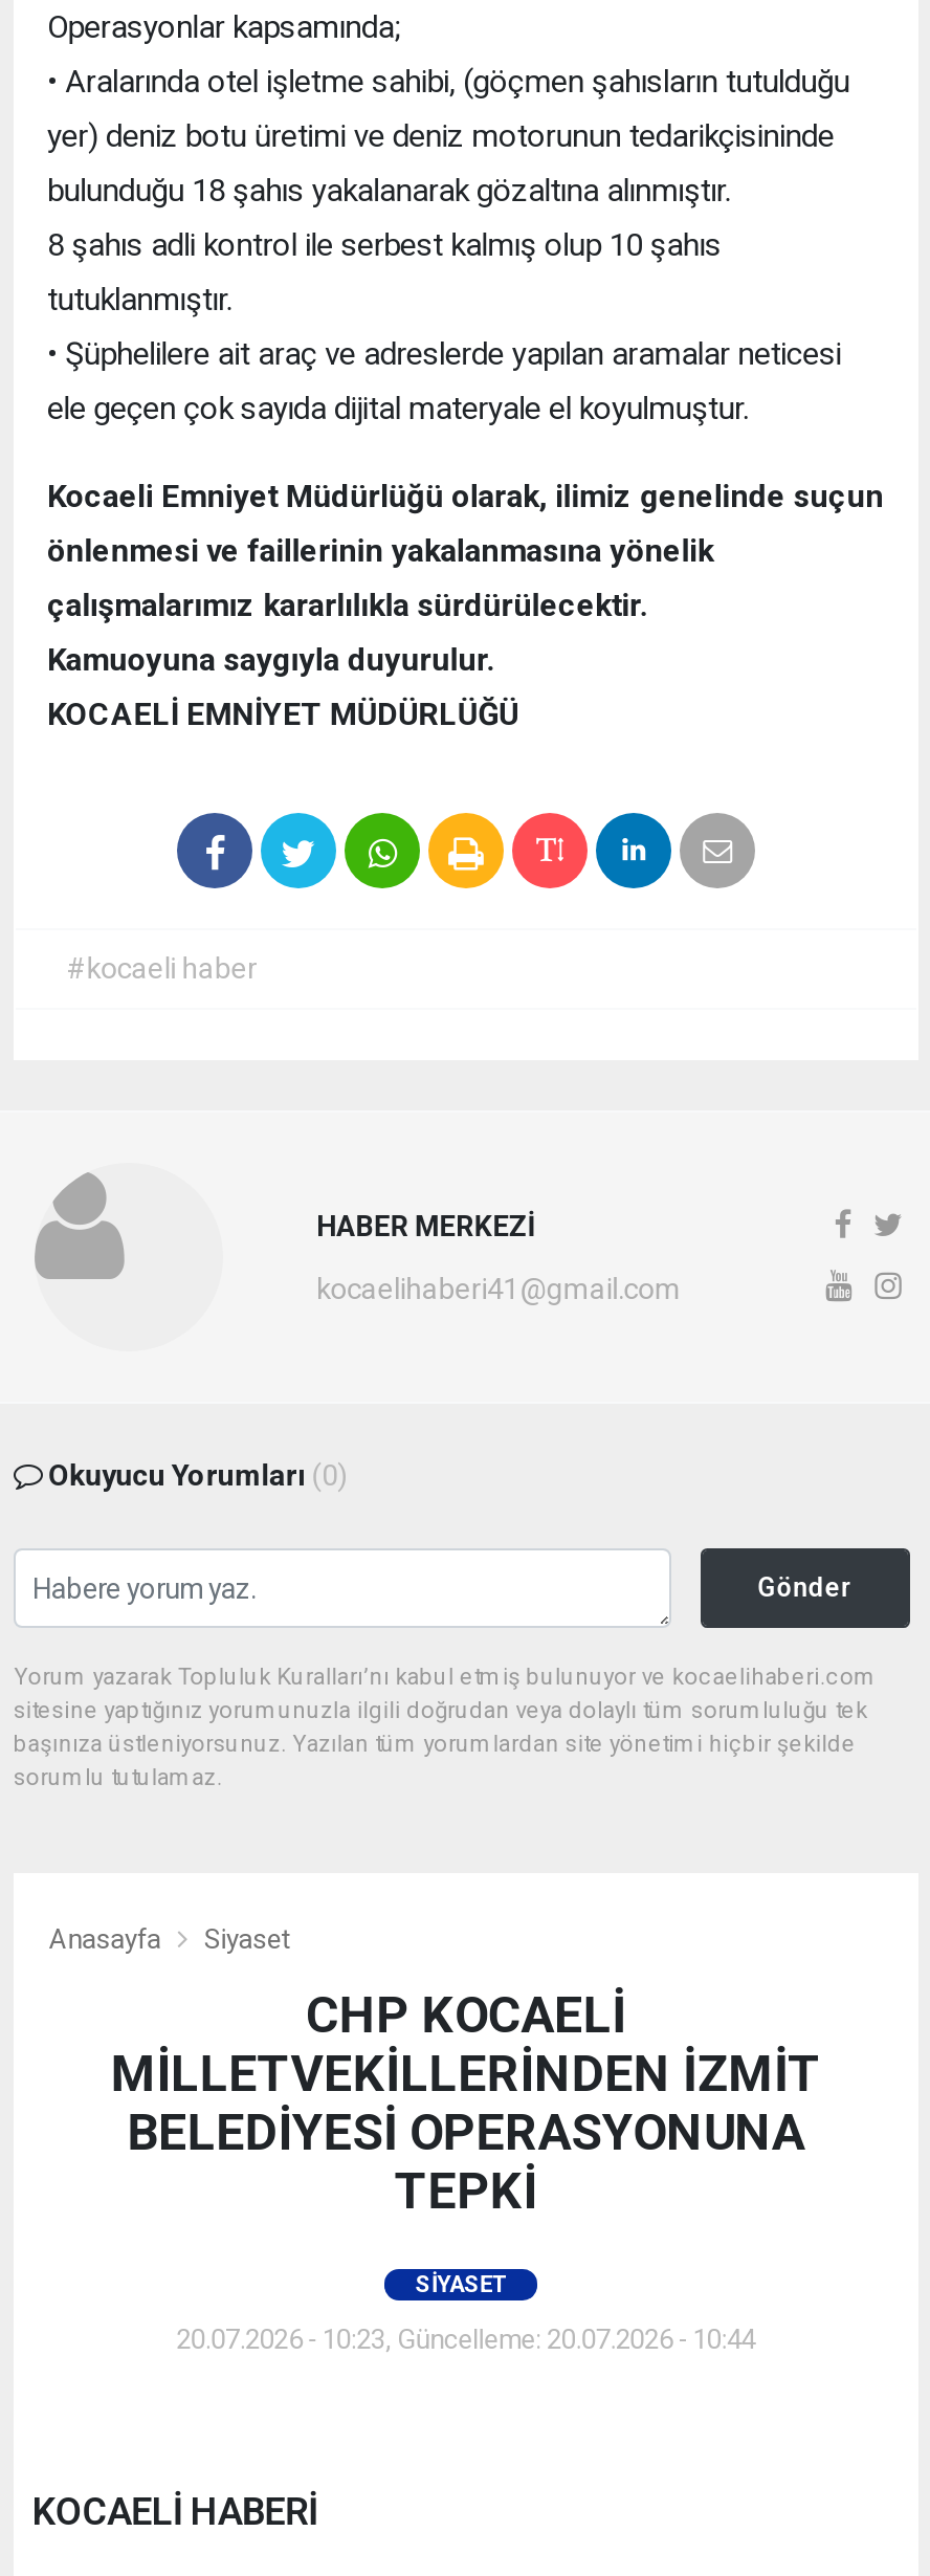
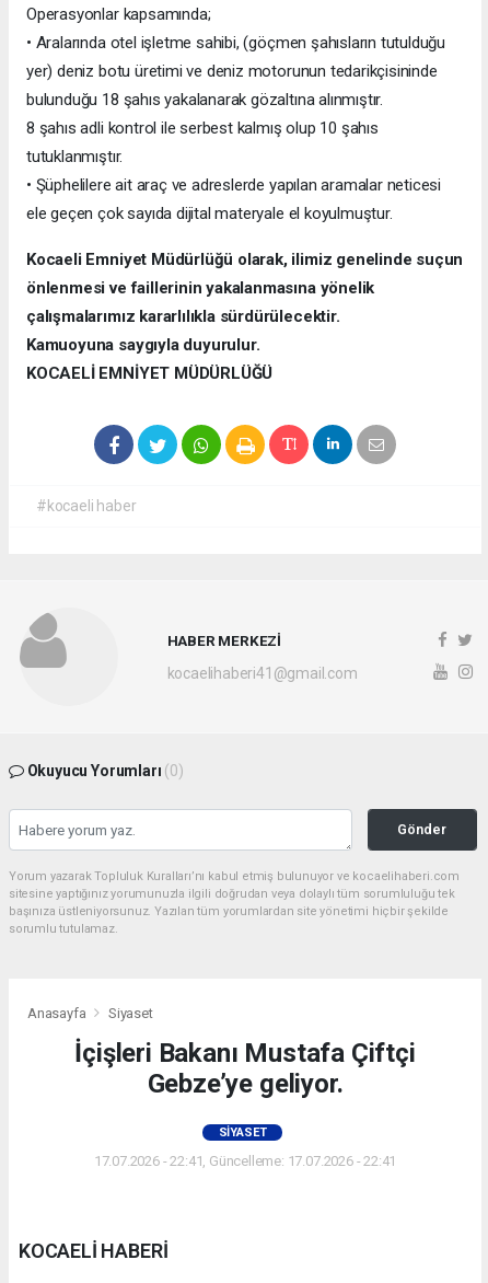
- CHP KOCAELİ
- MİLLETVEKİLLERİNDEN İZMİT
- BELEDİYESİ OPERASYONUNA
- TEPKİ
+ İçişleri Bakanı Mustafa Çiftçi
+ Gebze’ye geliyor.

- 20.07.2026 - 10:23, Güncelleme: 20.07.2026 - 10:44
+ 17.07.2026 - 22:41, Güncelleme: 17.07.2026 - 22:41
